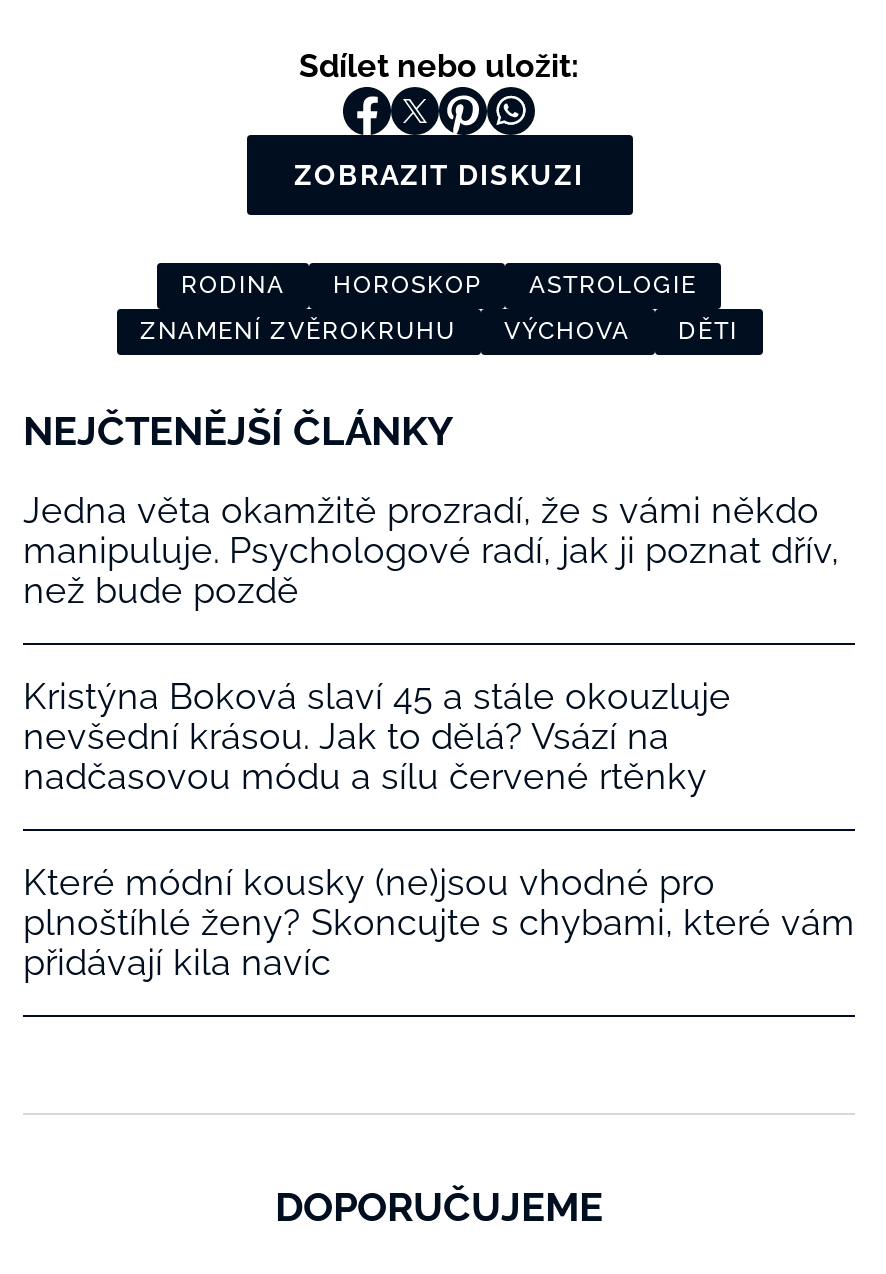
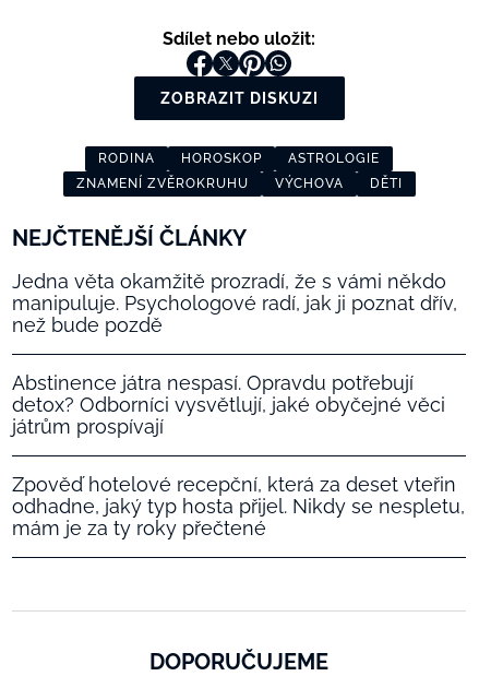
- Kristýna Boková slaví 45 a stále okouzluje
- nevšední krásou. Jak to dělá? Vsází na
- nadčasovou módu a sílu červené rtěnky
+ Abstinence játra nespasí. Opravdu potřebují
+ detox? Odborníci vysvětlují, jaké obyčejné věci
+ játrům prospívají

- Které módní kousky (ne)jsou vhodné pro
- plnoštíhlé ženy? Skoncujte s chybami, které vám
- přidávají kila navíc
+ Zpověď hotelové recepční, která za deset vteřin
+ odhadne, jaký typ hosta přijel. Nikdy se nespletu,
+ mám je za ty roky přečtené
